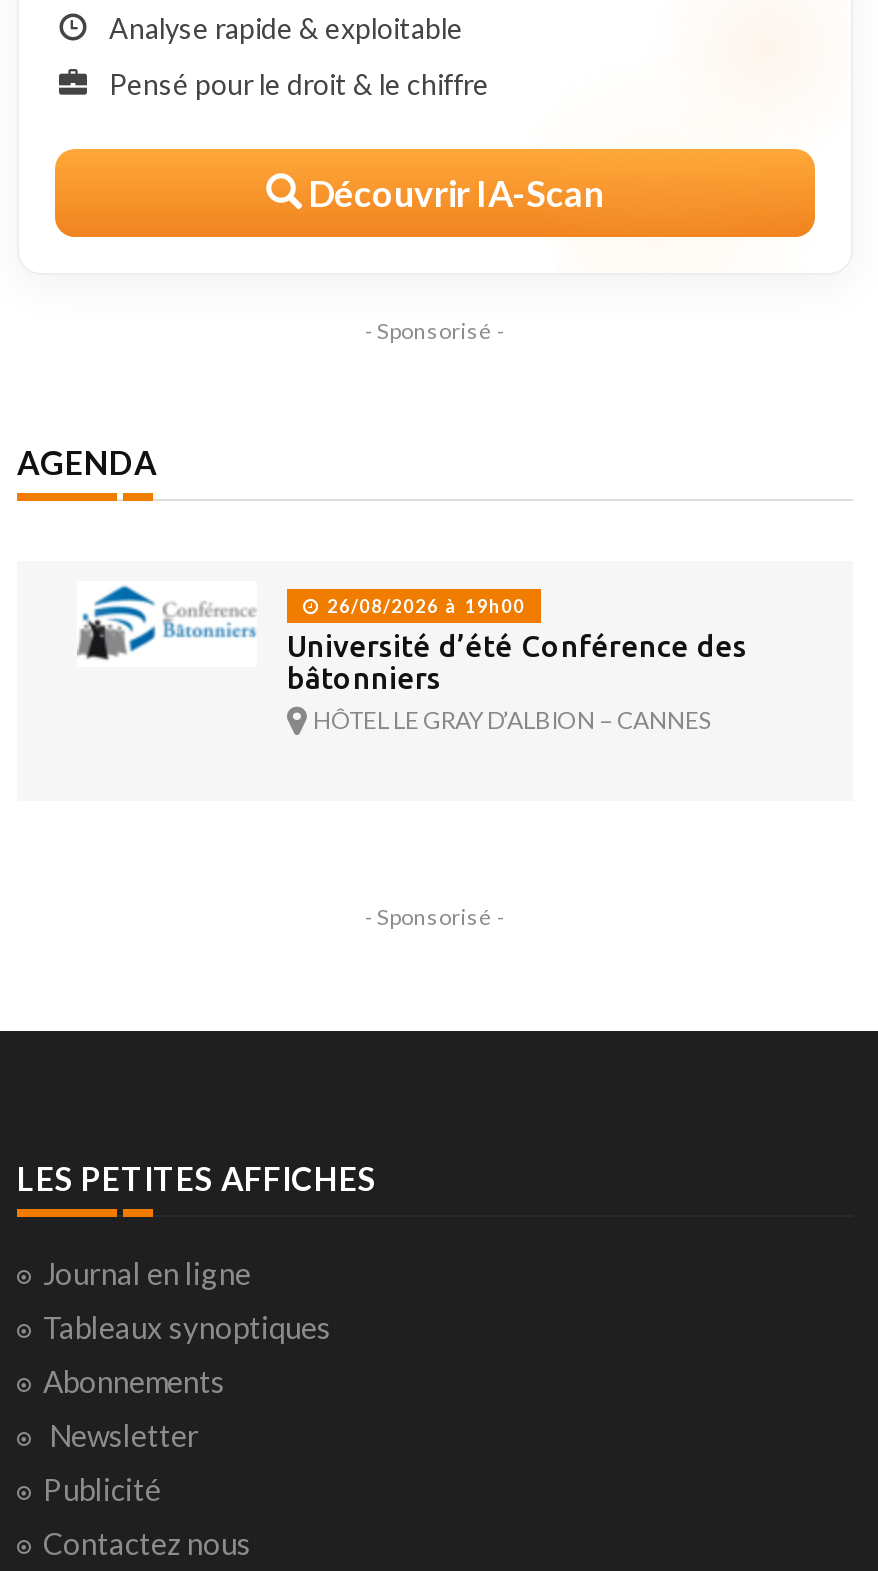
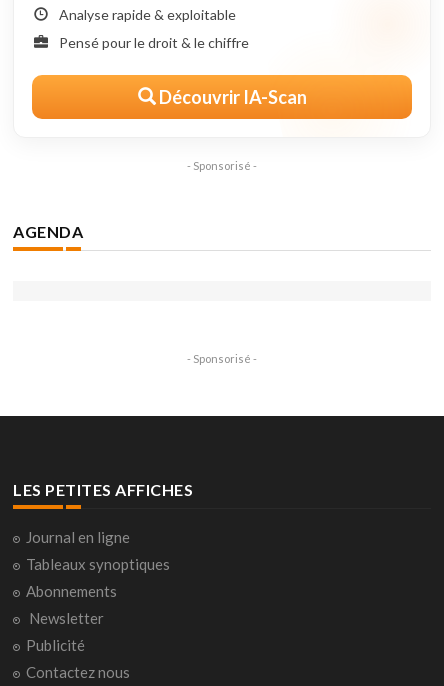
- [image]
- 26/08/2026 à 19h00
- Université d’été Conférence des
- bâtonniers
- HÔTEL LE GRAY D’ALBION – CANNES
